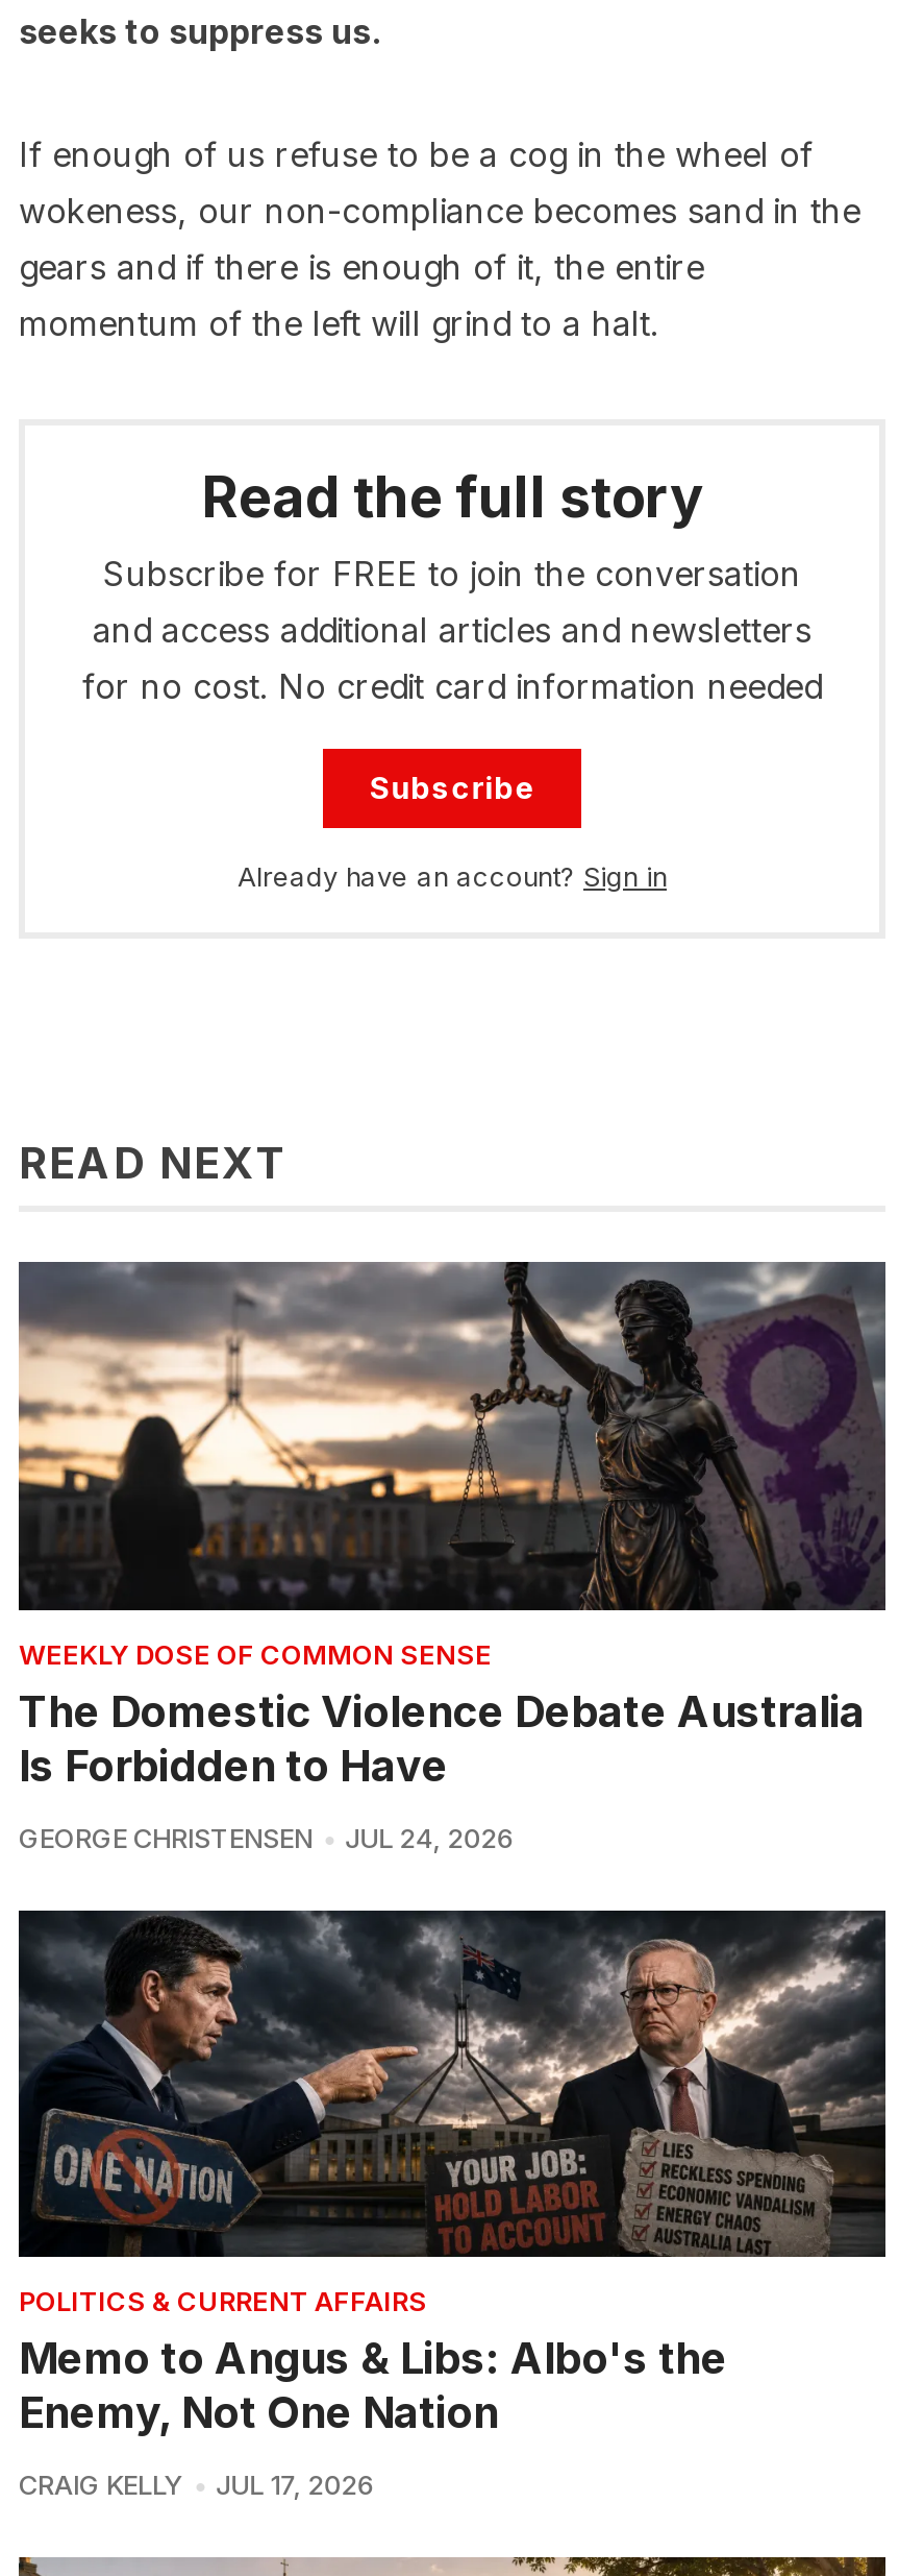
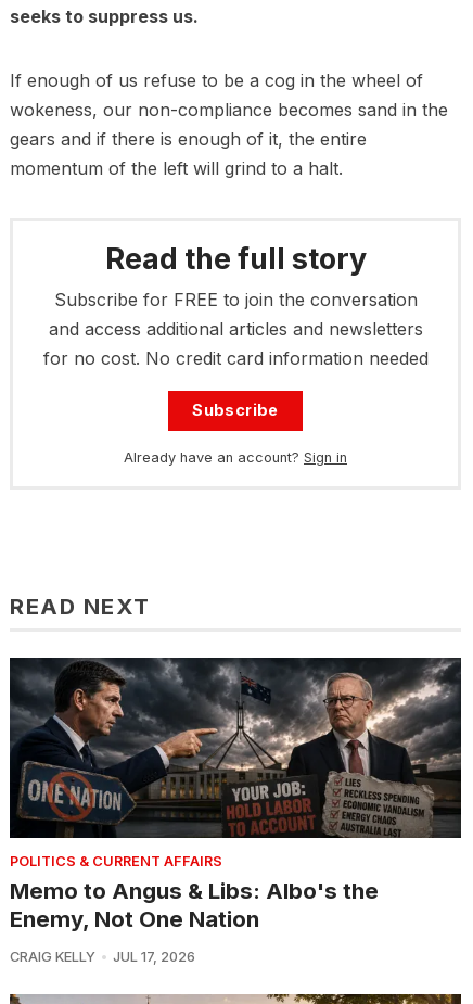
- [image]
- WEEKLY DOSE OF COMMON SENSE
- The Domestic Violence Debate Australia
- Is Forbidden to Have
- GEORGE CHRISTENSEN
- JUL 24, 2026
